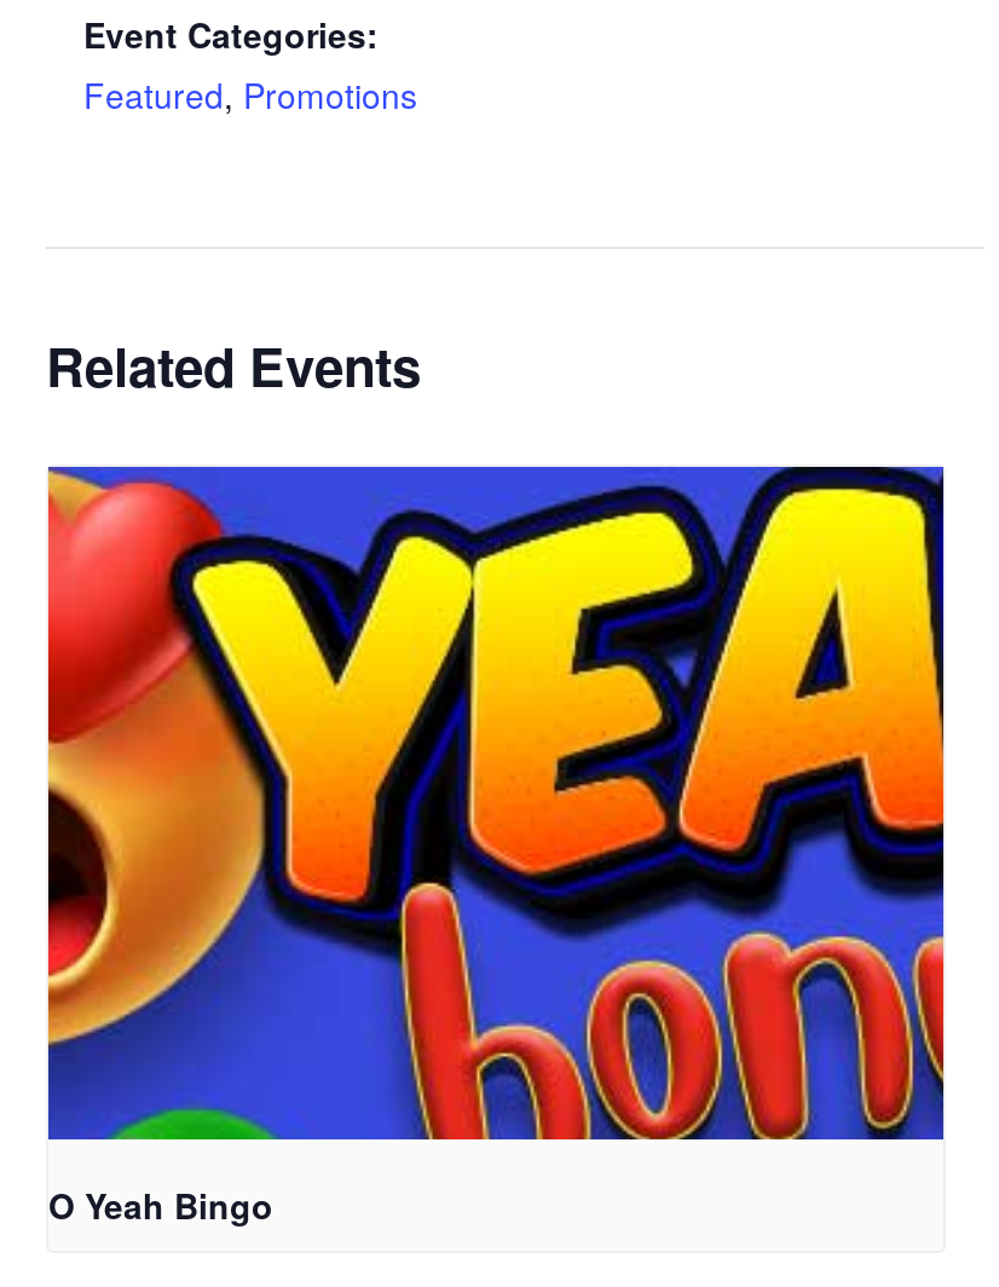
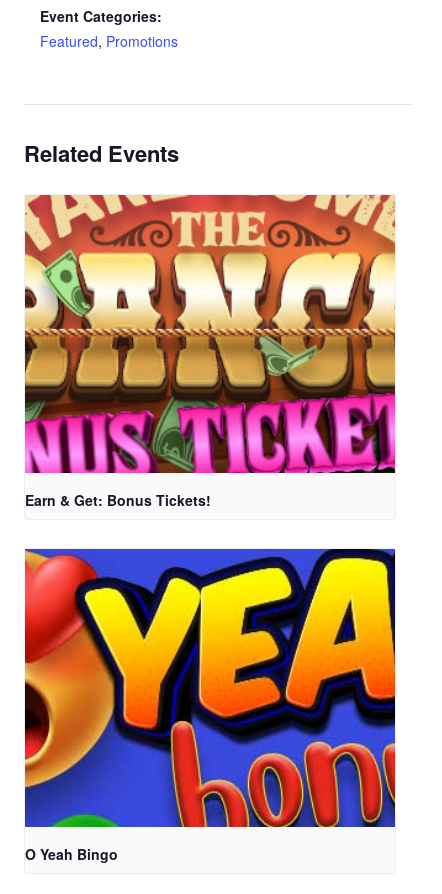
+ [image]
+ Earn & Get: Bonus Tickets!
